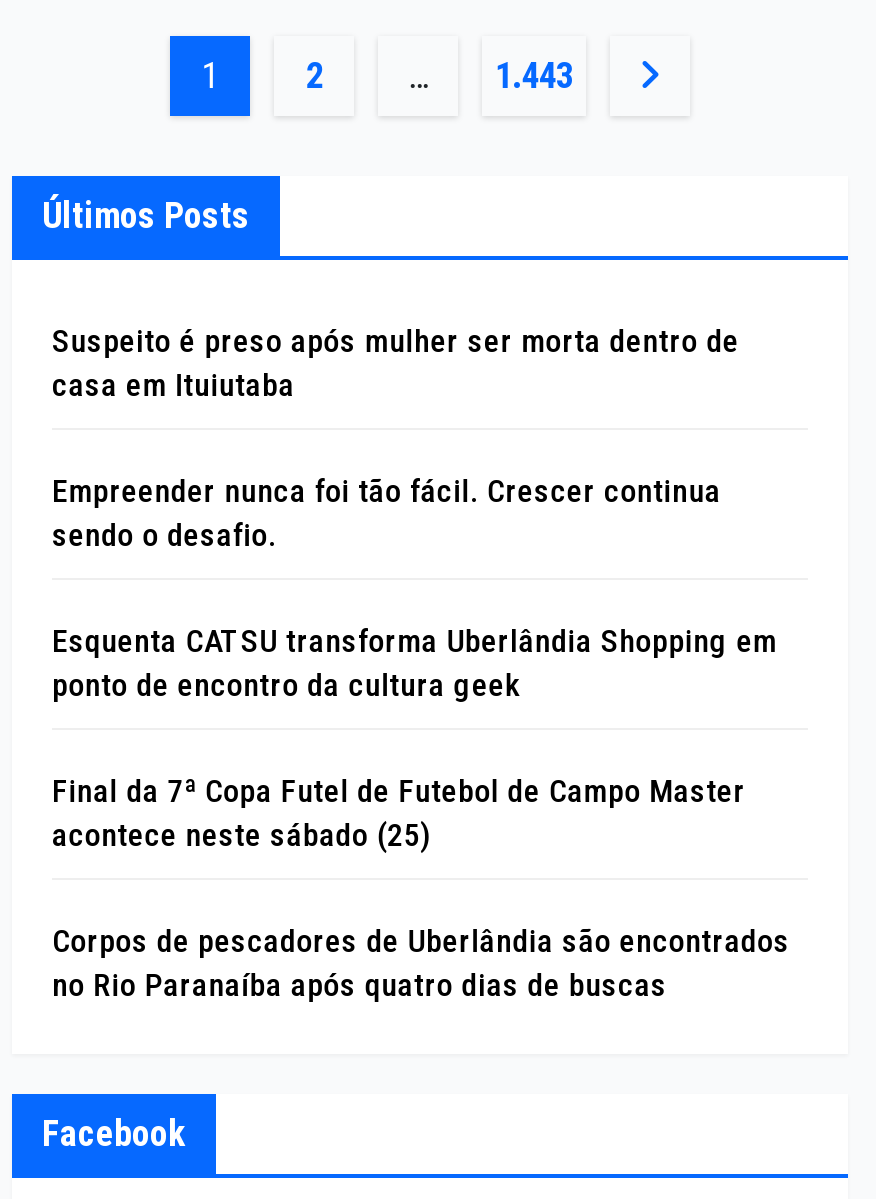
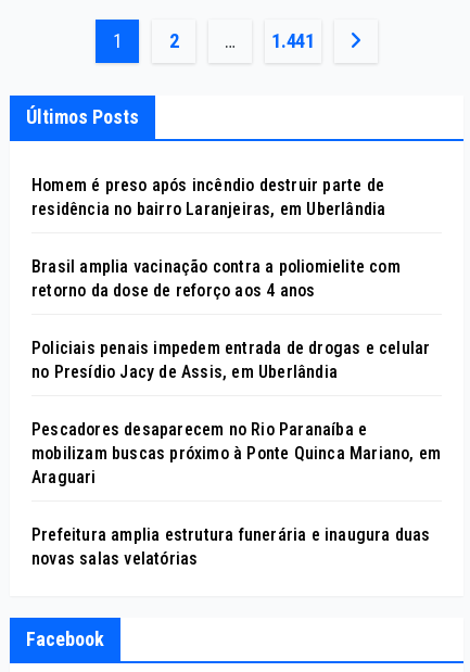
- 1.443
+ 1.441

- Suspeito é preso após mulher ser morta dentro de
- casa em Ituiutaba
+ Homem é preso após incêndio destruir parte de
+ residência no bairro Laranjeiras, em Uberlândia

- Empreender nunca foi tão fácil. Crescer continua
- sendo o desafio.
+ Brasil amplia vacinação contra a poliomielite com
+ retorno da dose de reforço aos 4 anos

- Esquenta CATSU transforma Uberlândia Shopping em
- ponto de encontro da cultura geek
+ Policiais penais impedem entrada de drogas e celular
+ no Presídio Jacy de Assis, em Uberlândia

- Final da 7ª Copa Futel de Futebol de Campo Master
- acontece neste sábado (25)
+ Pescadores desaparecem no Rio Paranaíba e
+ mobilizam buscas próximo à Ponte Quinca Mariano, em
+ Araguari

- Corpos de pescadores de Uberlândia são encontrados
- no Rio Paranaíba após quatro dias de buscas
+ Prefeitura amplia estrutura funerária e inaugura duas
+ novas salas velatórias
